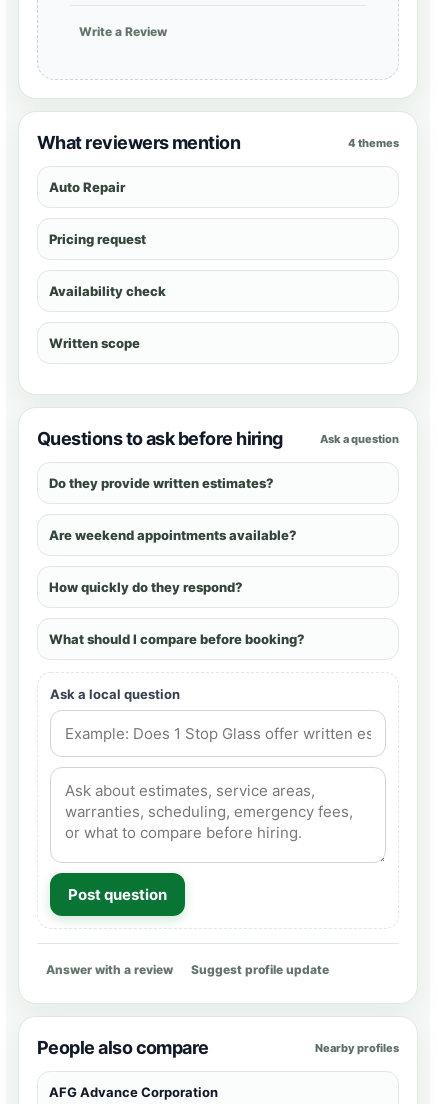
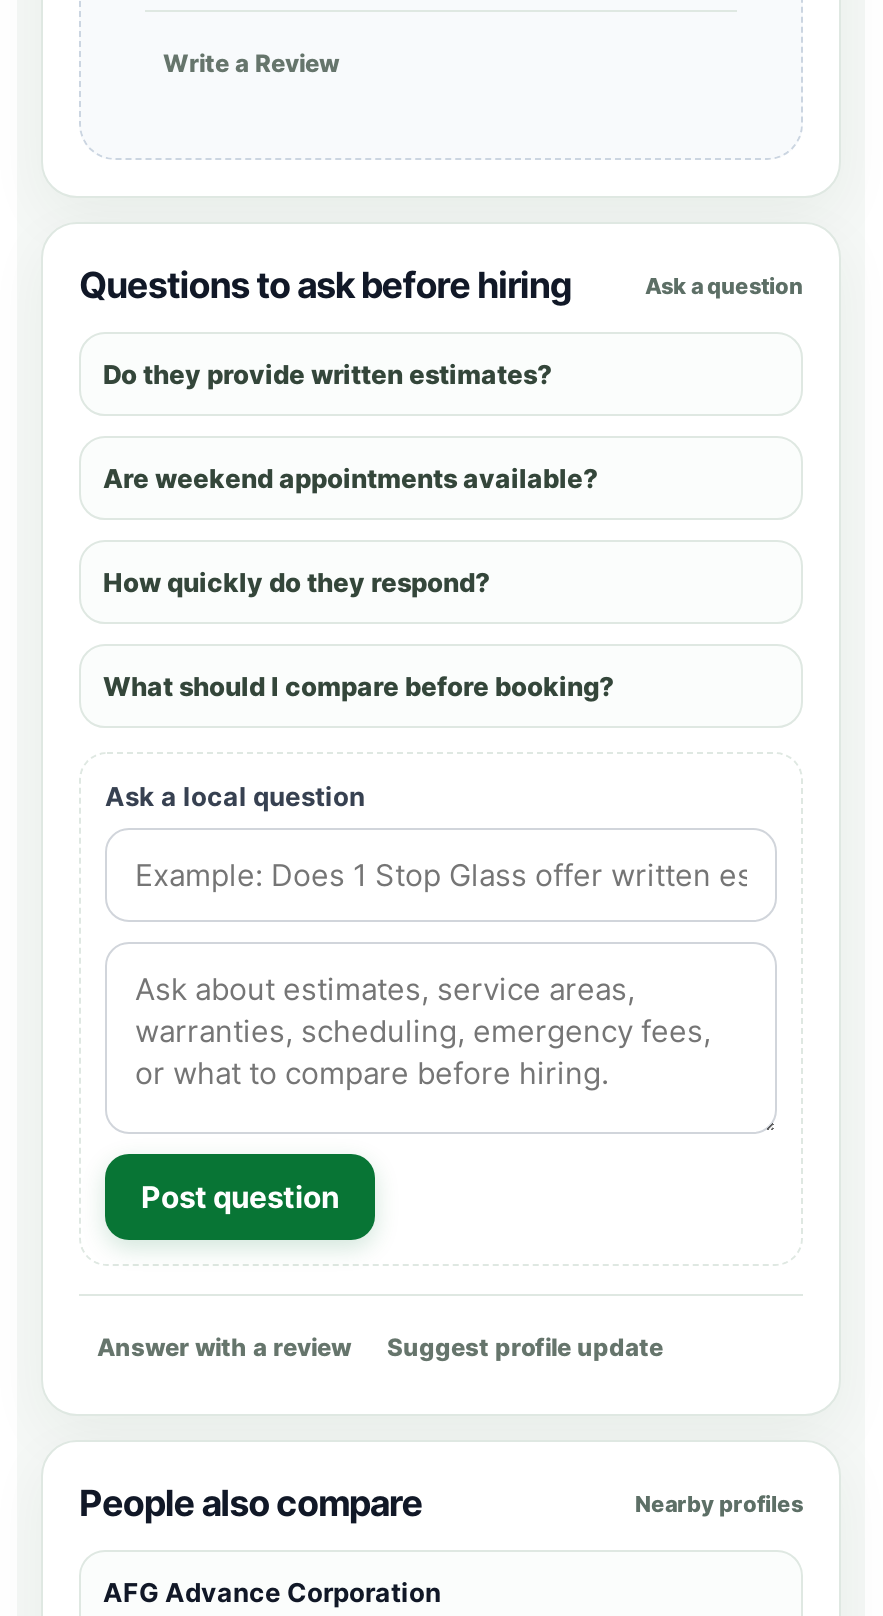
- What reviewers mention
- 4 themes
- Auto Repair
- Pricing request
- Availability check
- Written scope
